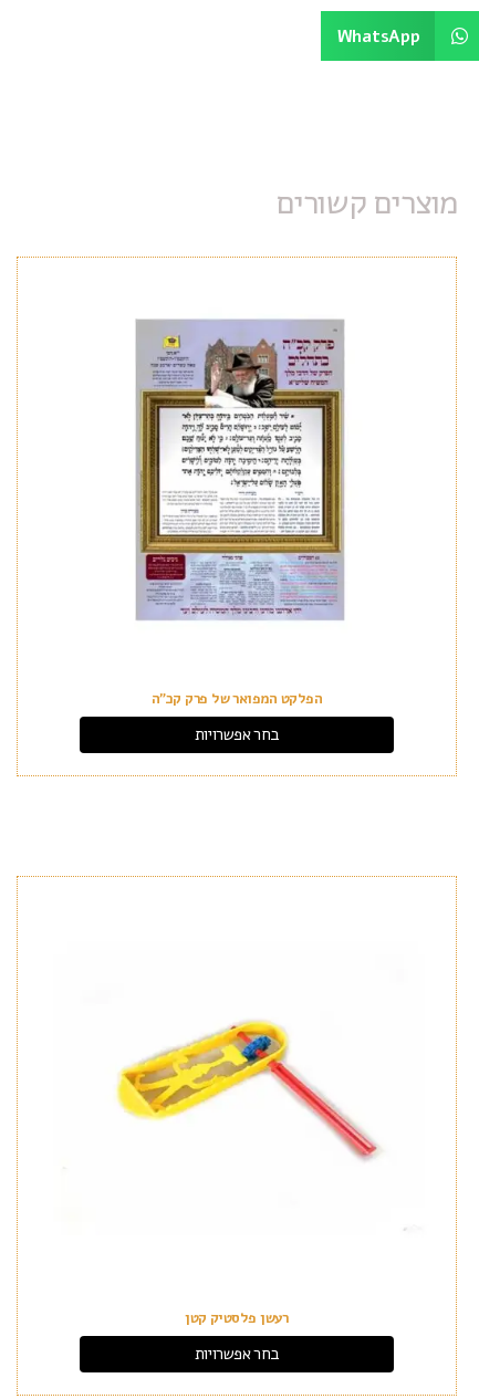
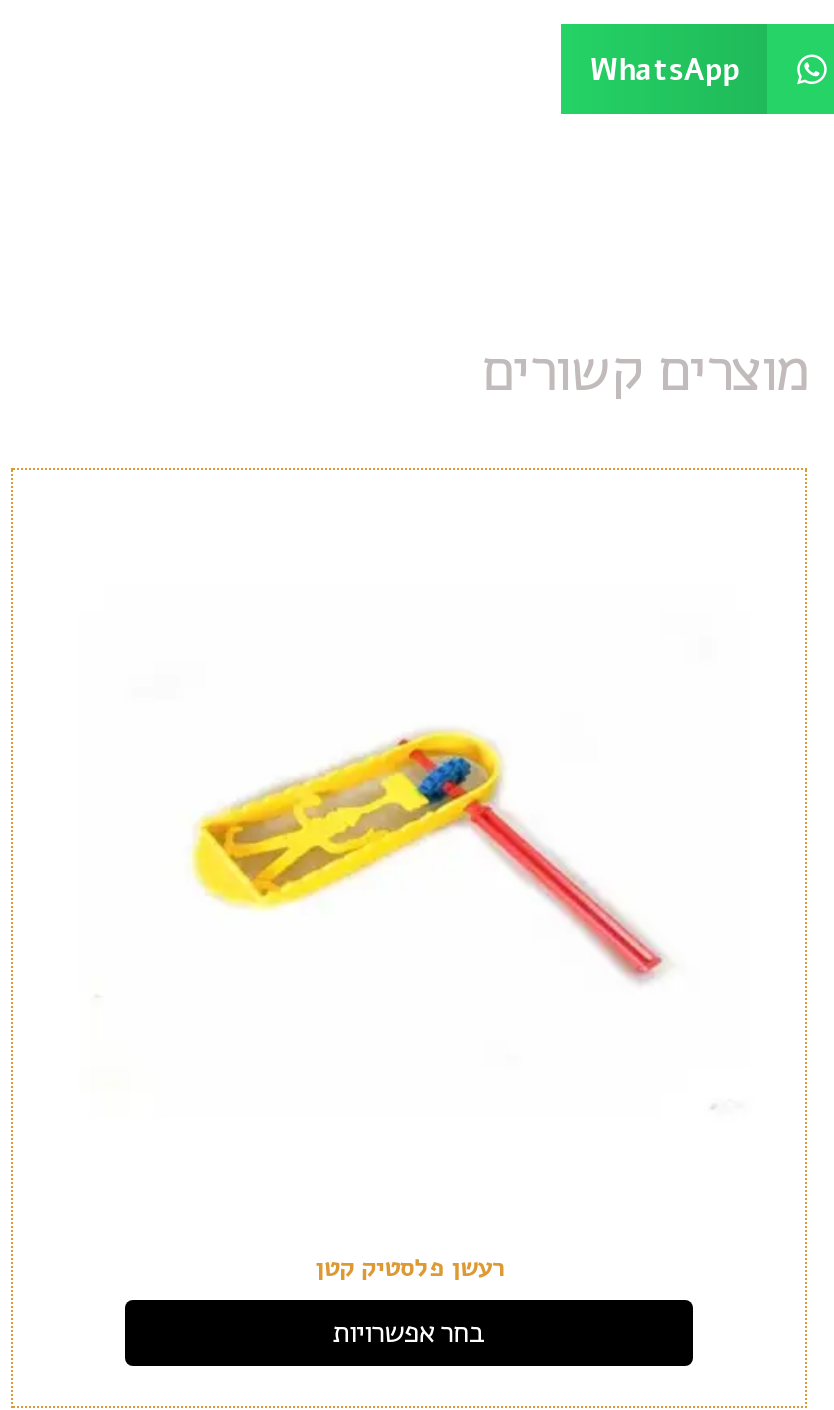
- [image]

- הפלקט המפואר של פרק קכ"ה
- בחר אפשרויות
